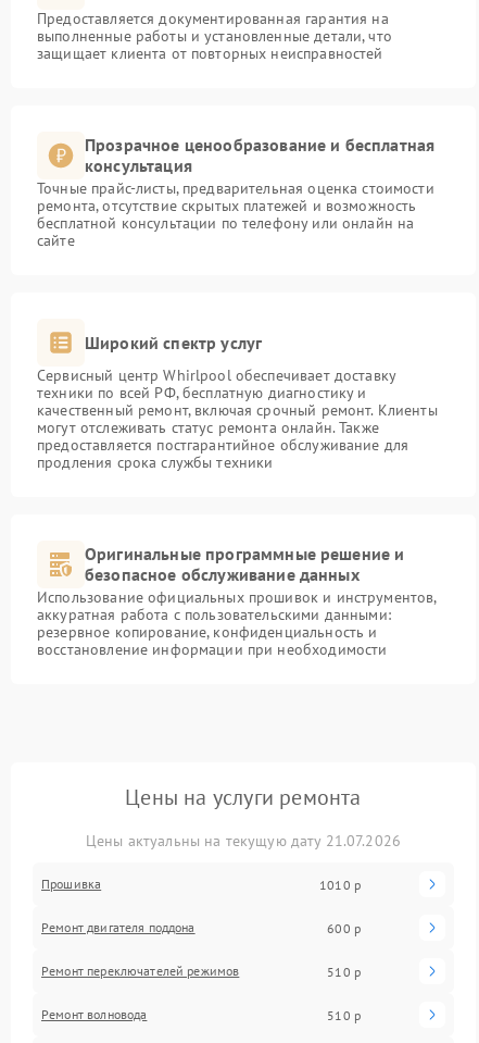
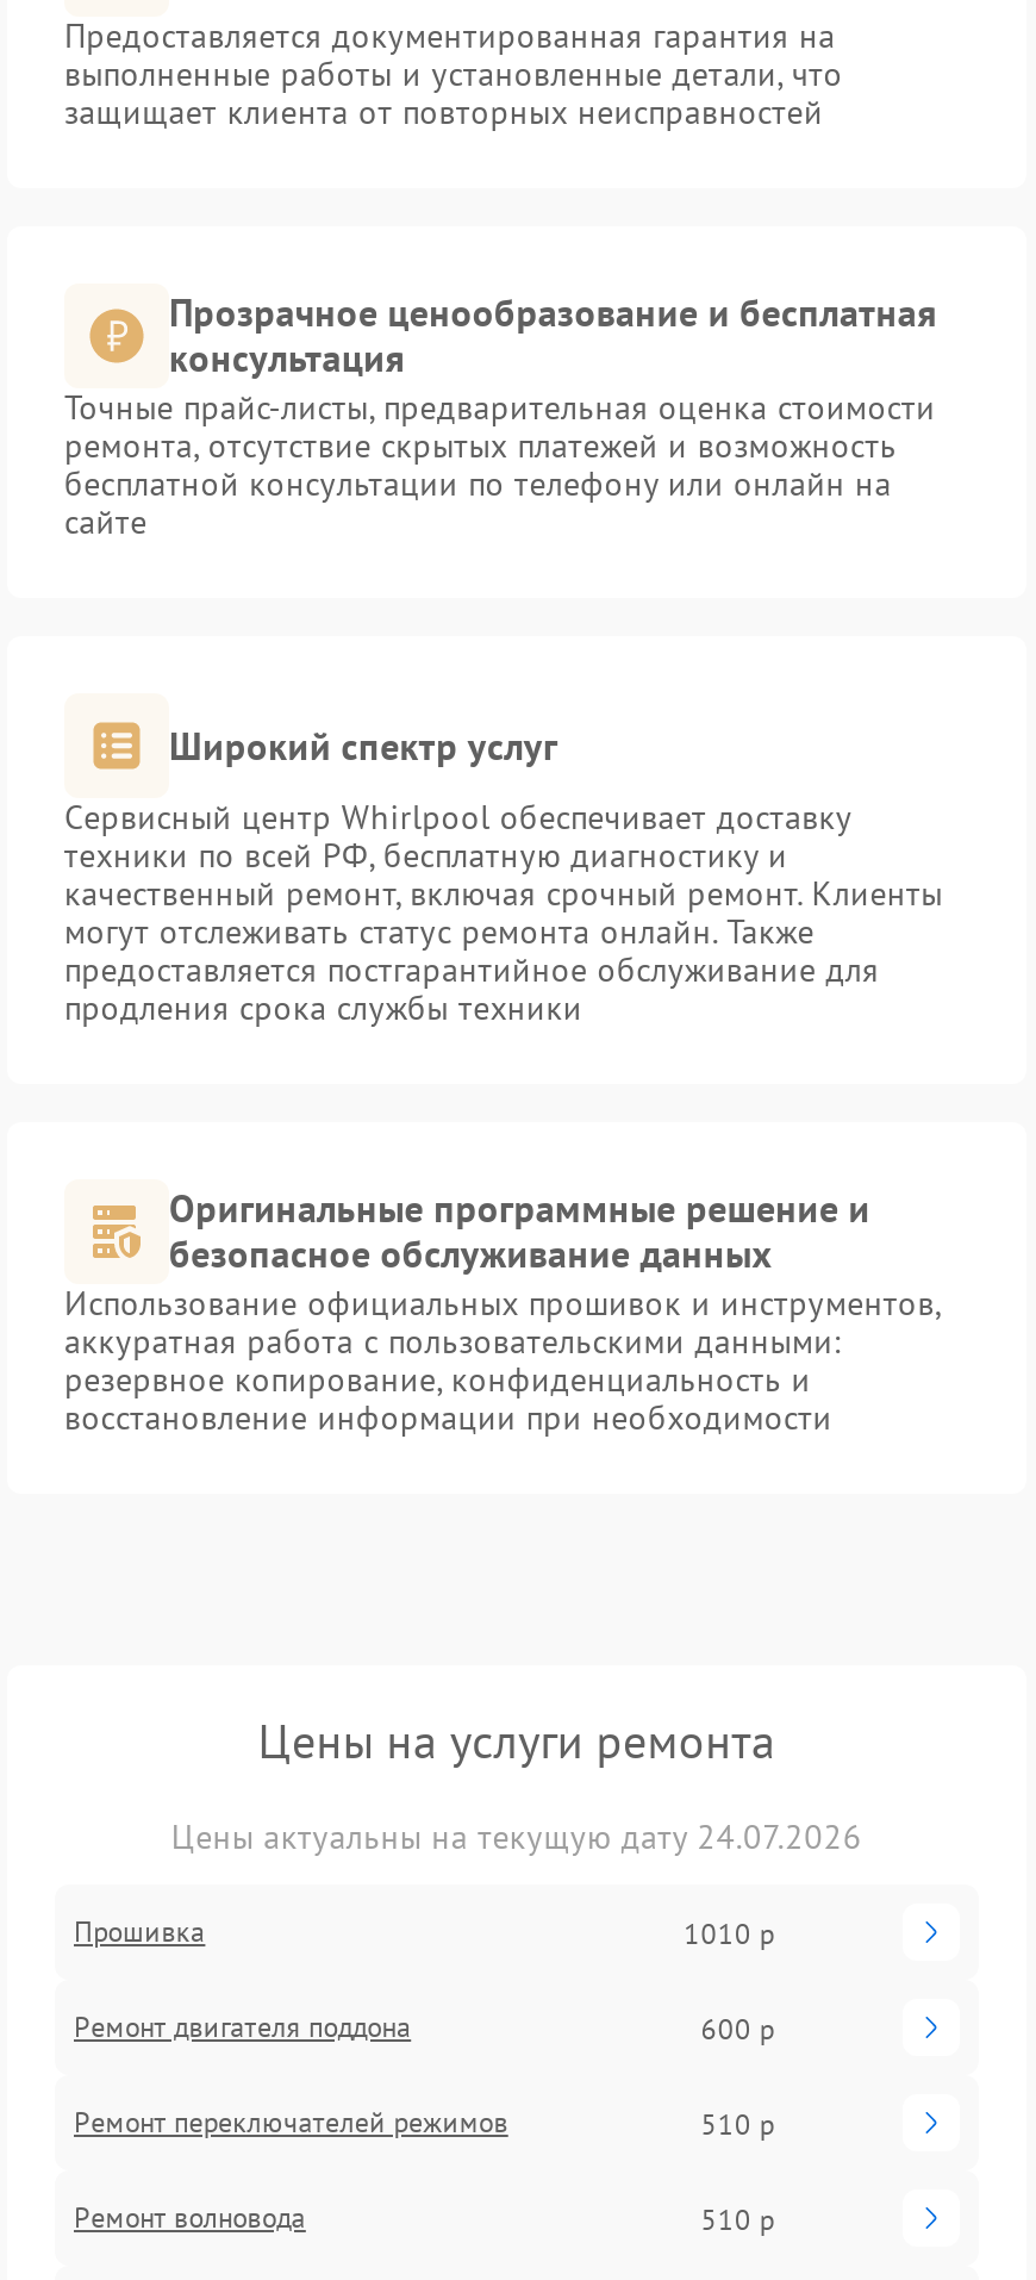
- Цены актуальны на текущую дату 21.07.2026
+ Цены актуальны на текущую дату 24.07.2026
